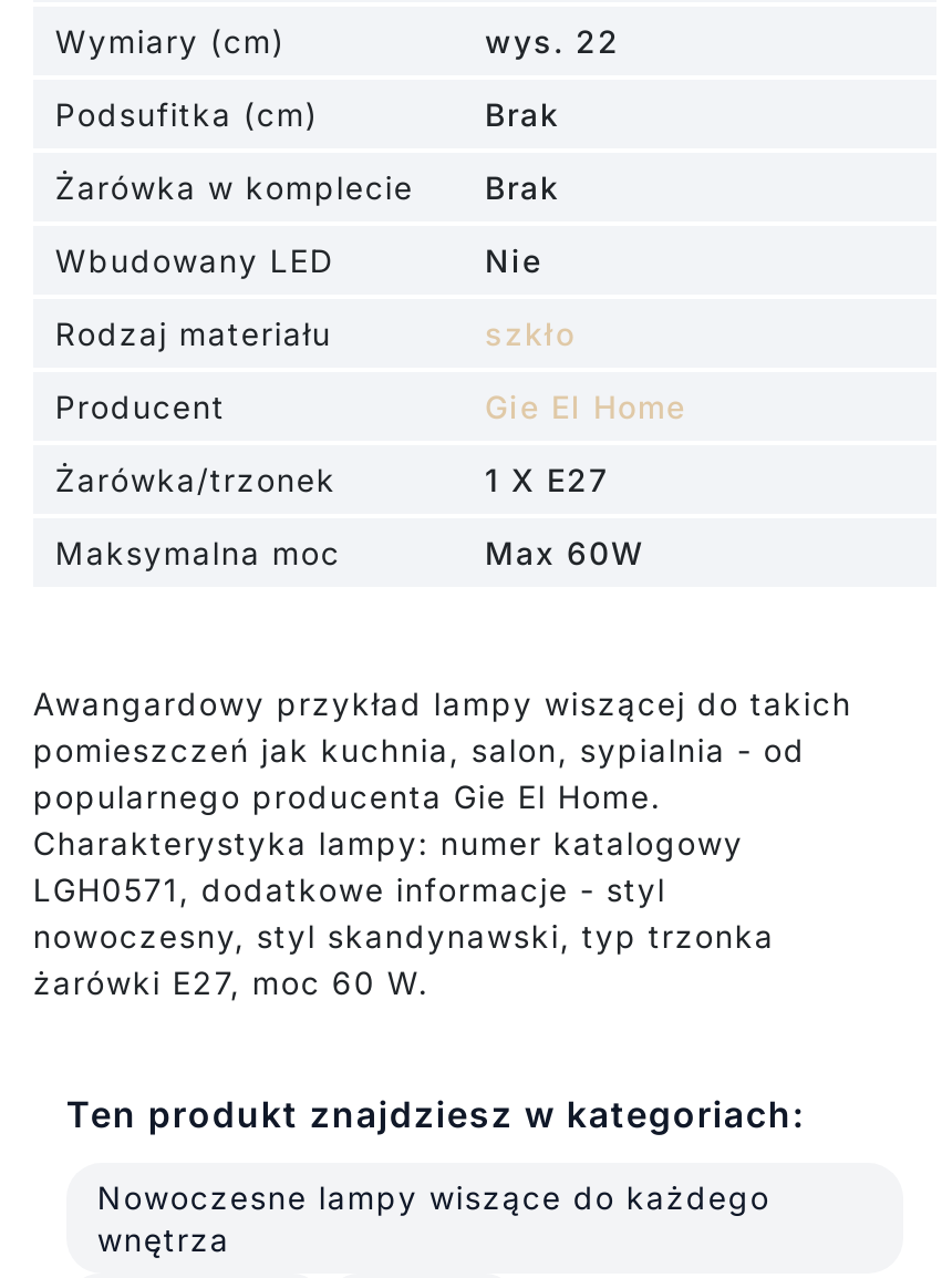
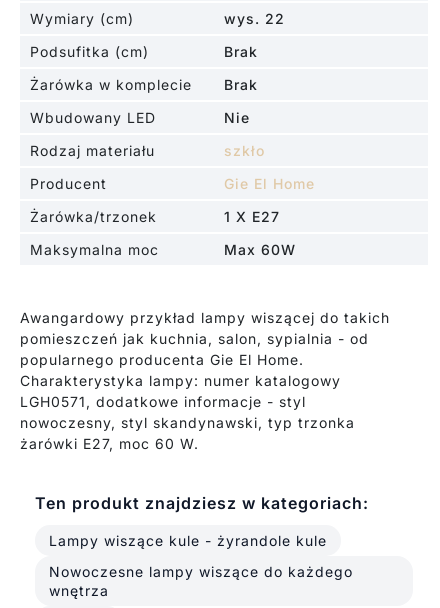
+ Lampy wiszące kule - żyrandole kule
